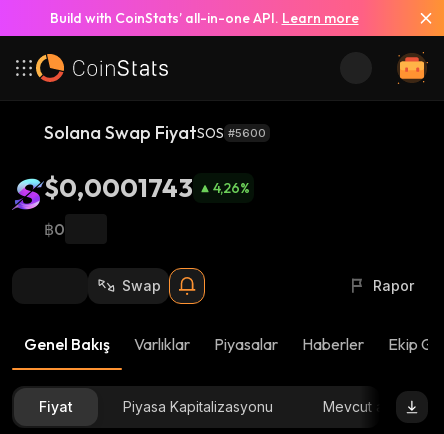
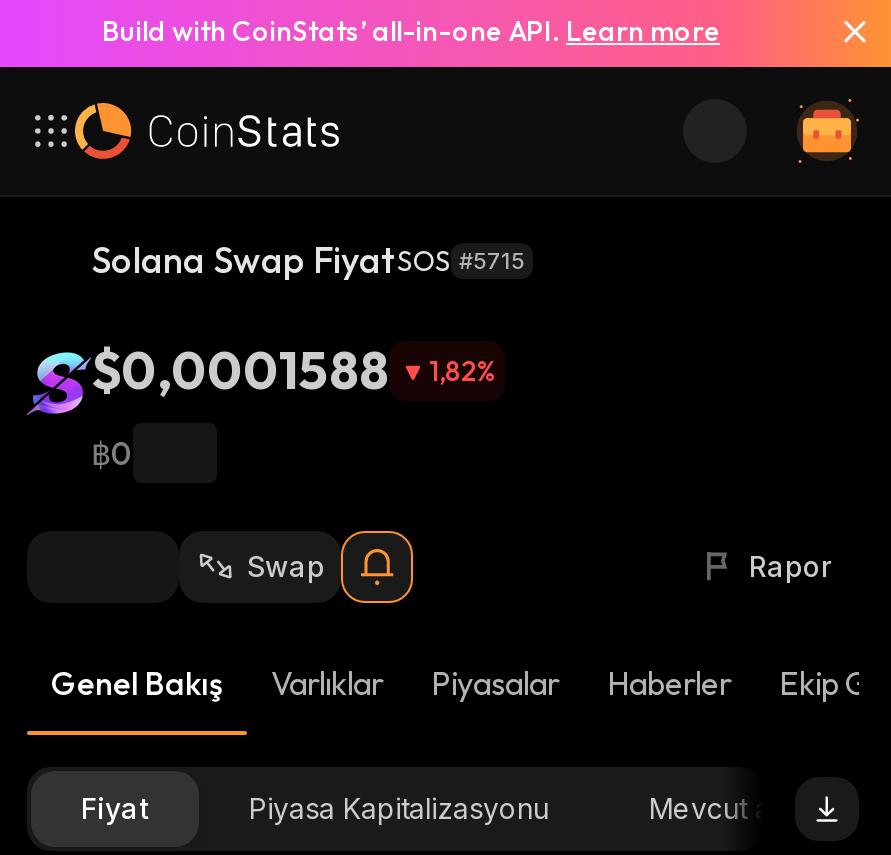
- Solana Swap FiyatSOS #5600
+ Solana Swap FiyatSOS #5715

- $0,0001743
+ $0,0001588

- 4,26%
+ 1,82%
